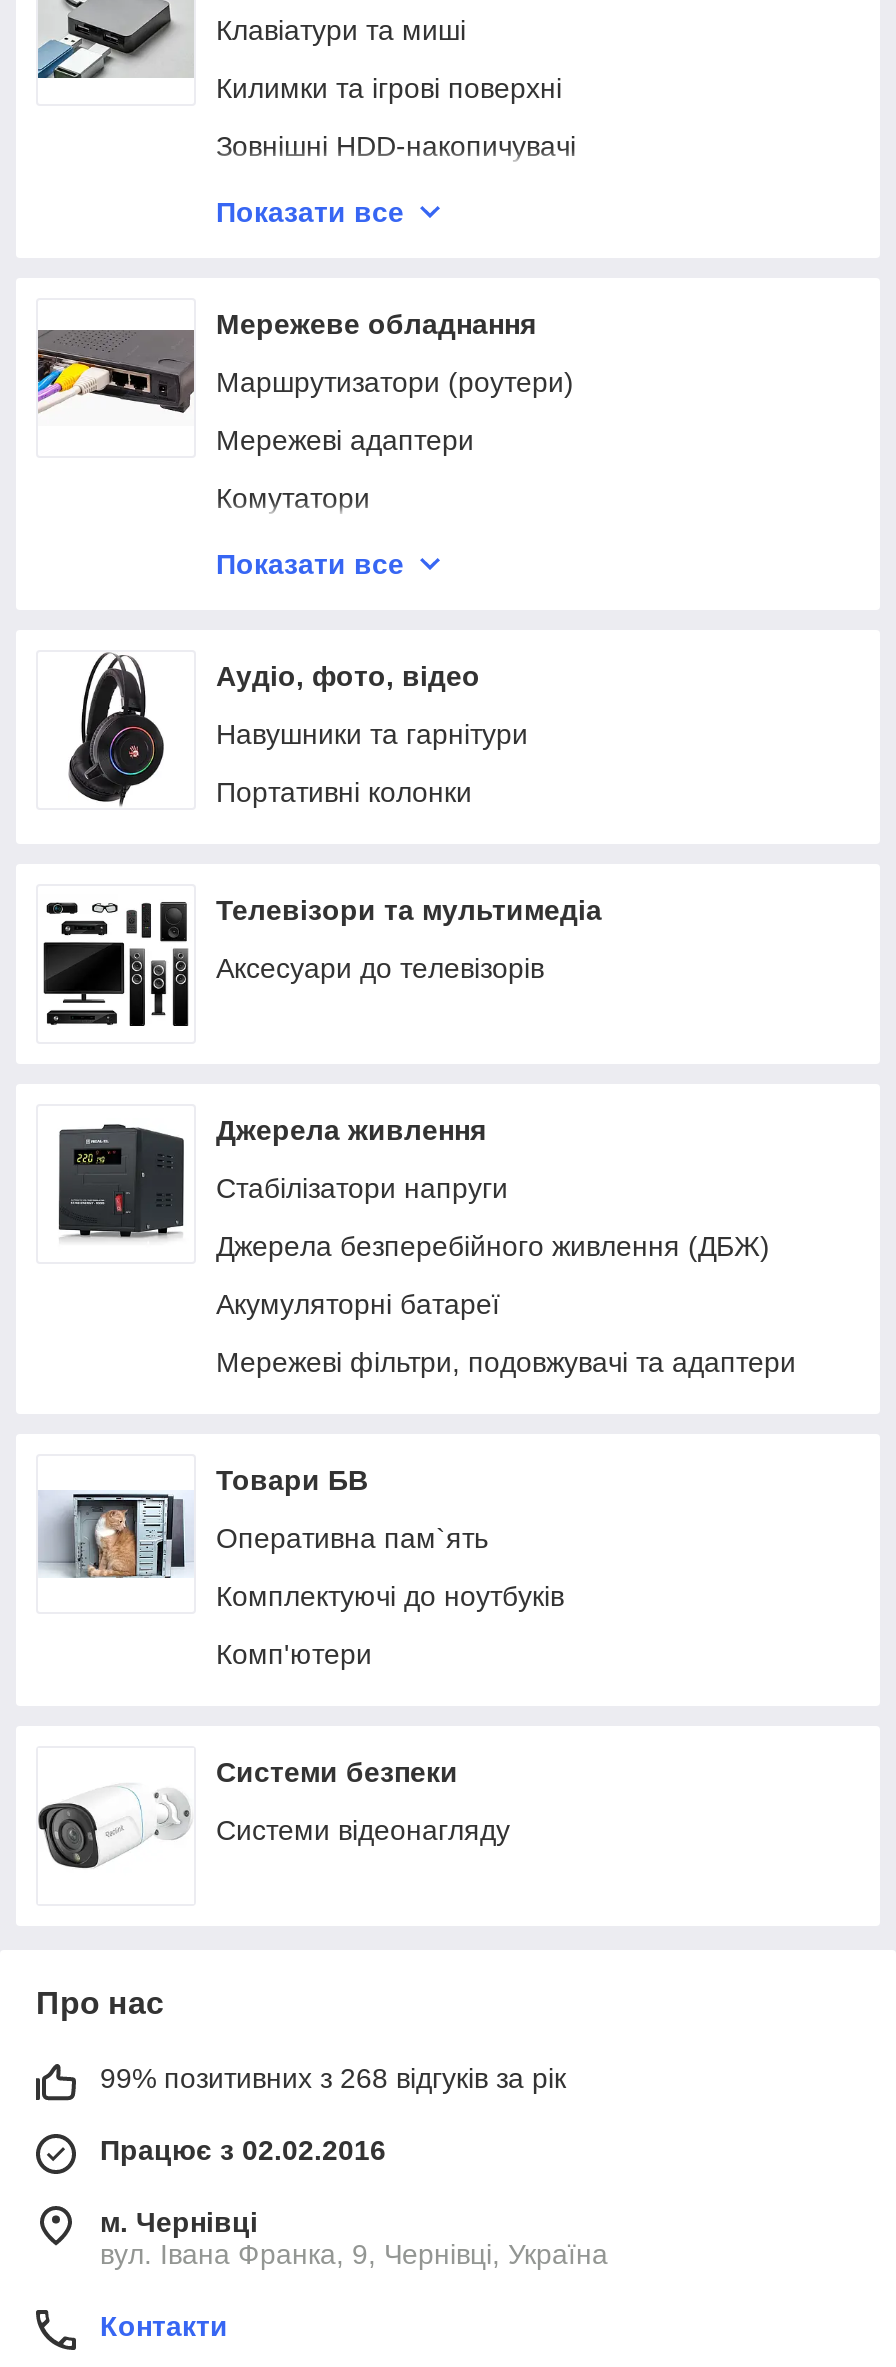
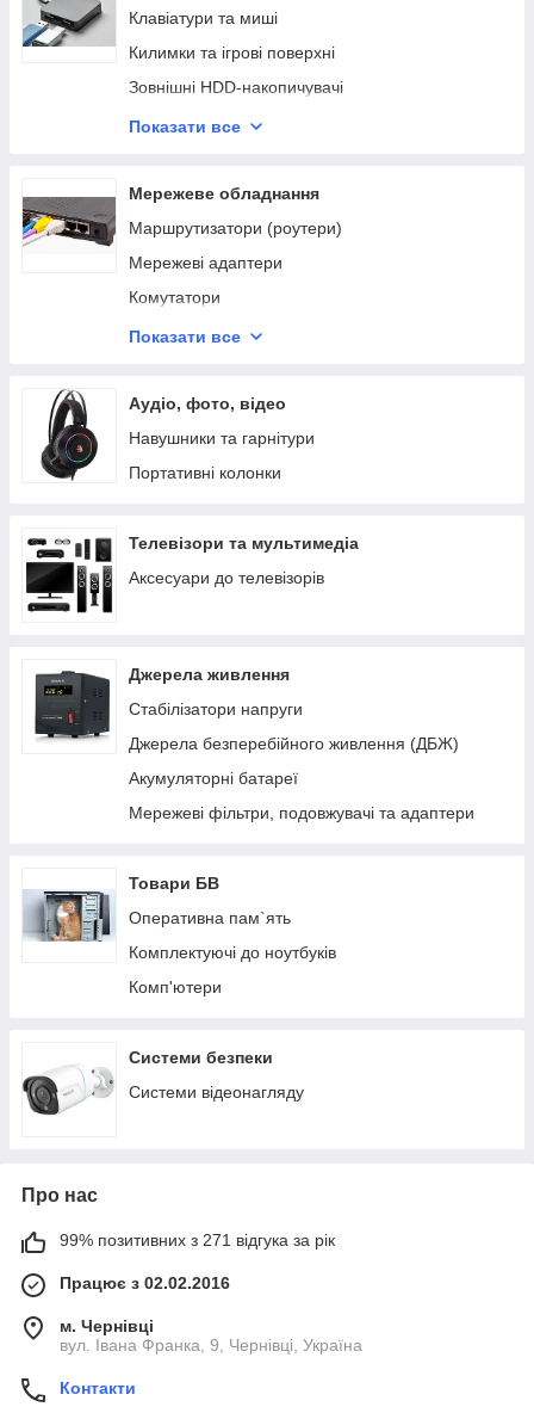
- 99% позитивних з 268 відгуків за рік
+ 99% позитивних з 271 відгука за рік
